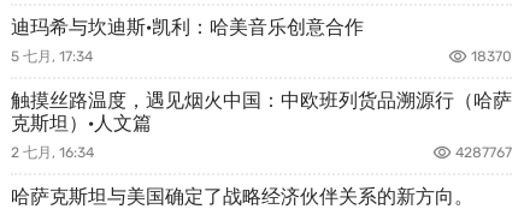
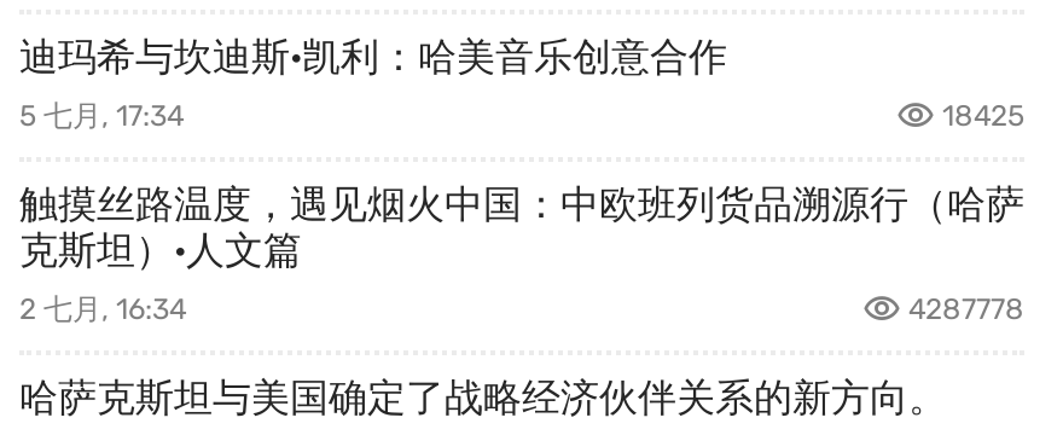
- 18370
+ 18425

- 4287767
+ 4287778
